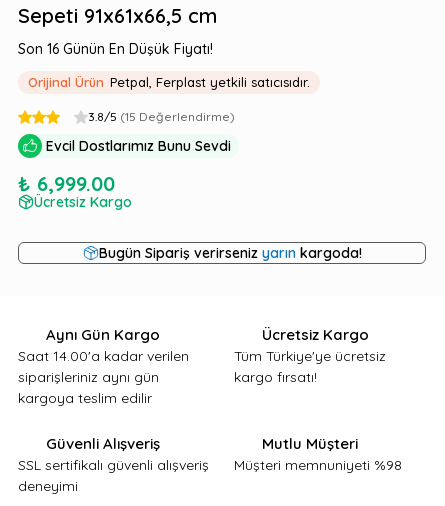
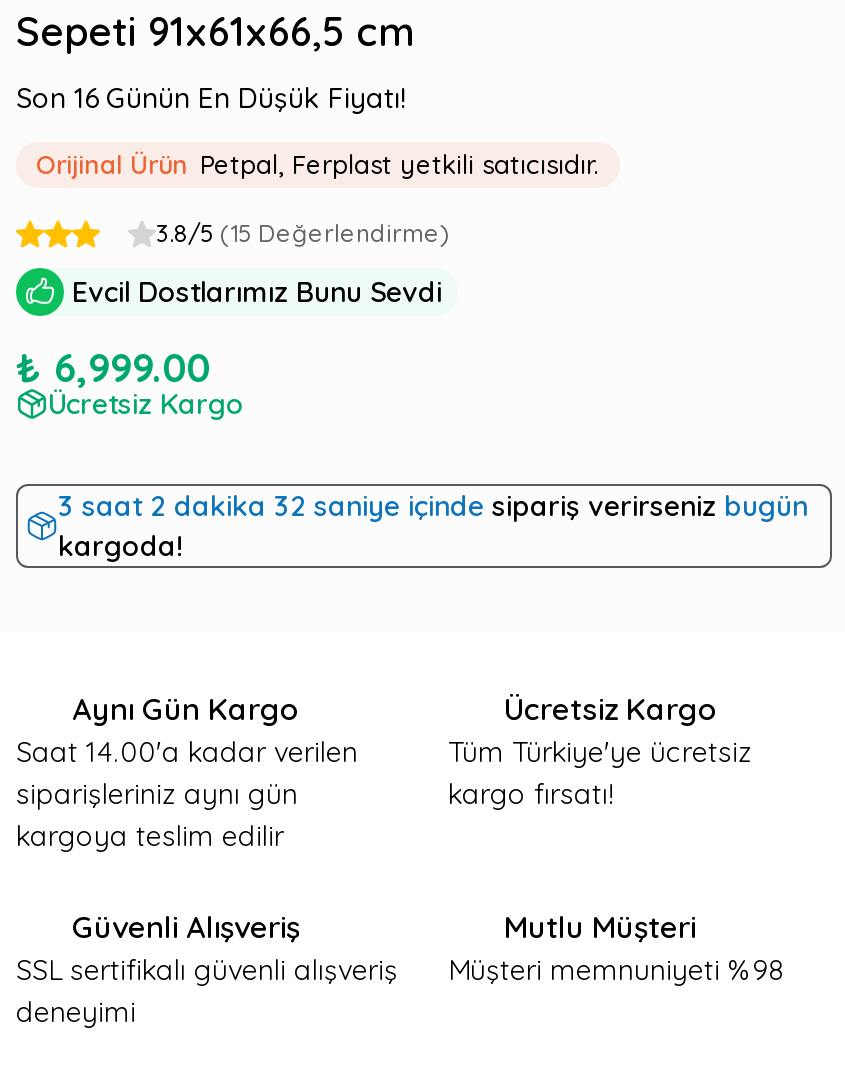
- Bugün Sipariş verirseniz yarın kargoda!
+ 3 saat 2 dakika 32 saniye içinde sipariş verirseniz bugün
+ kargoda!
